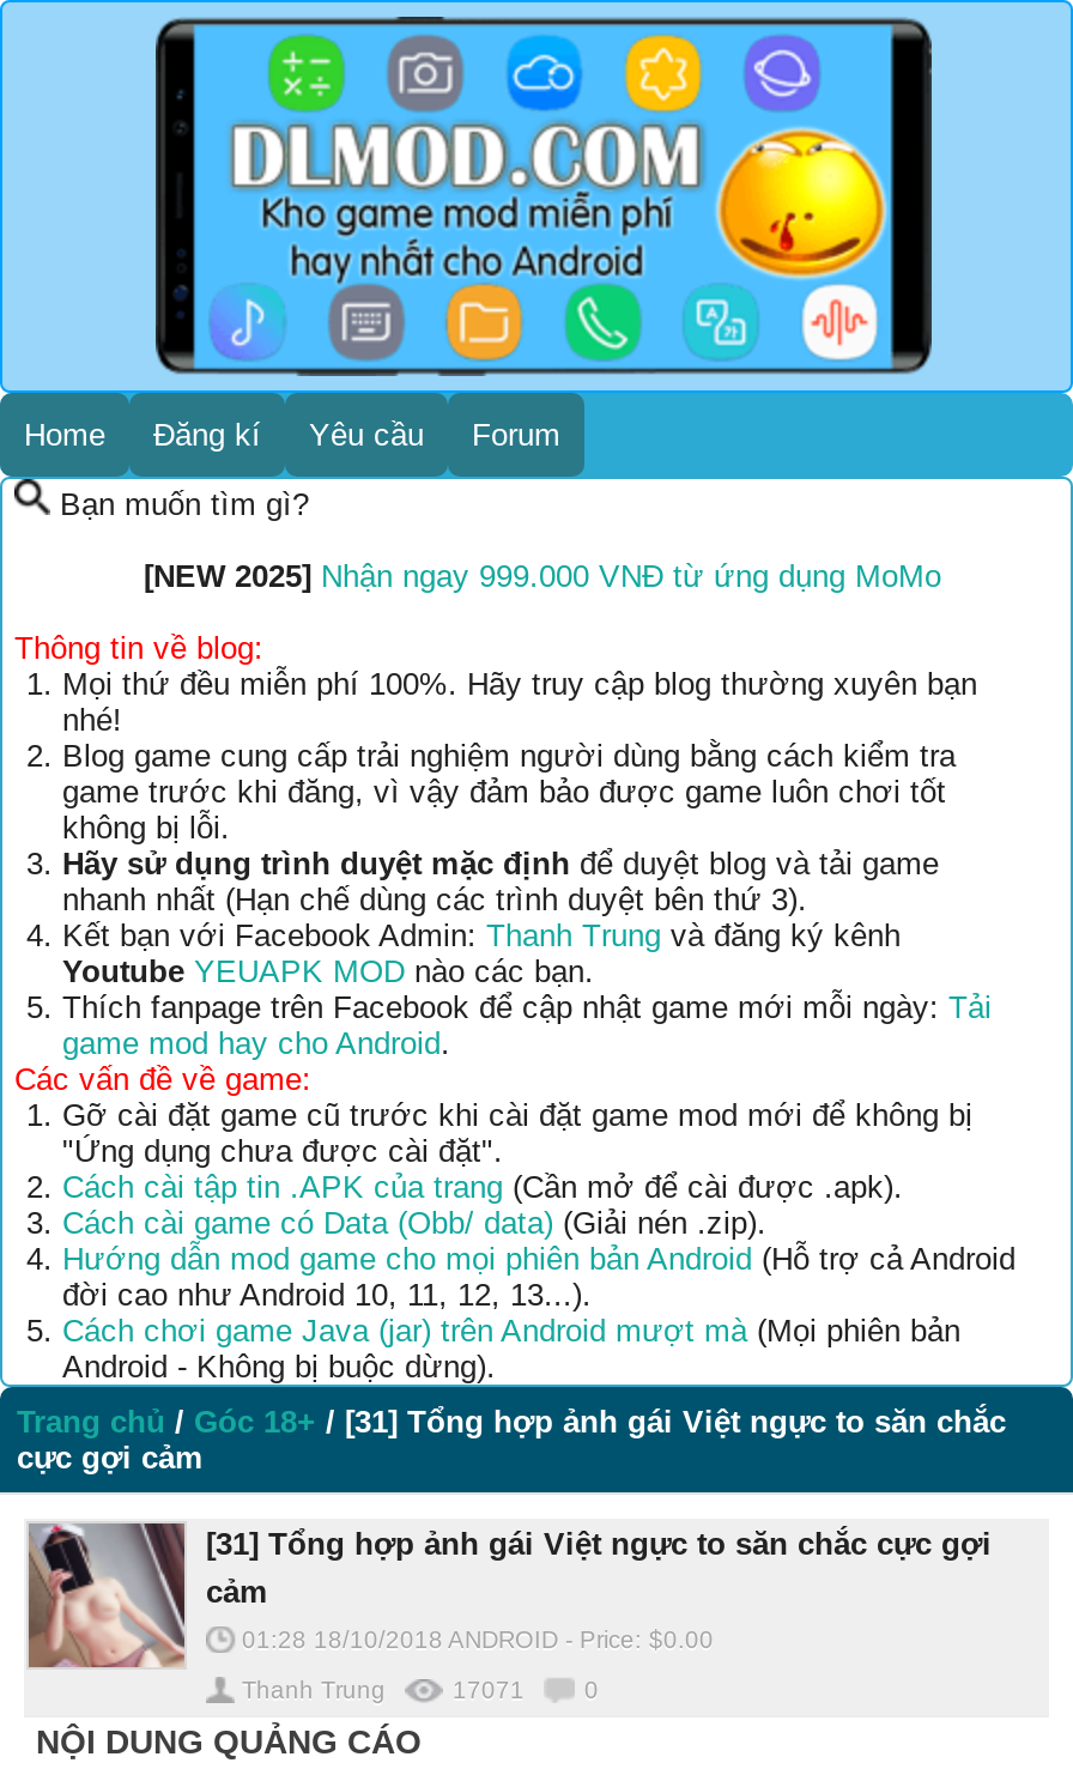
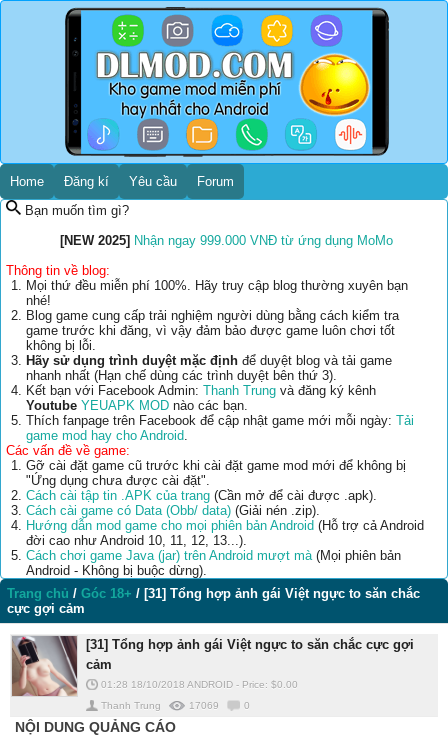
- 17071
+ 17069
